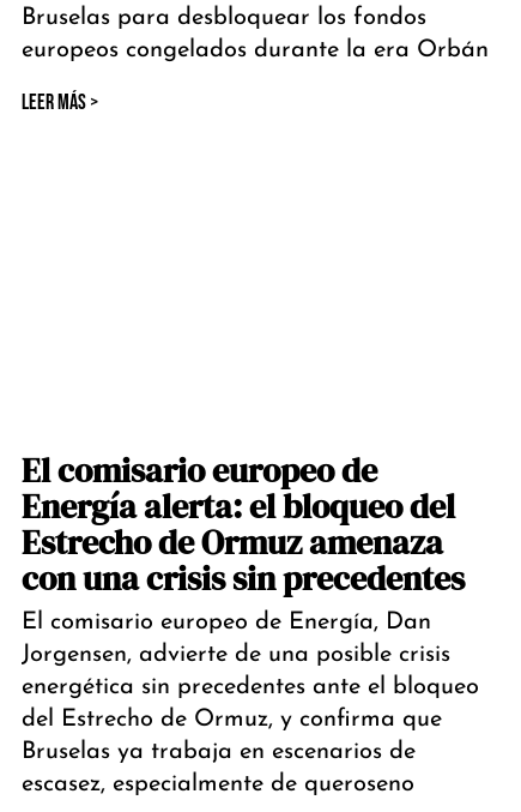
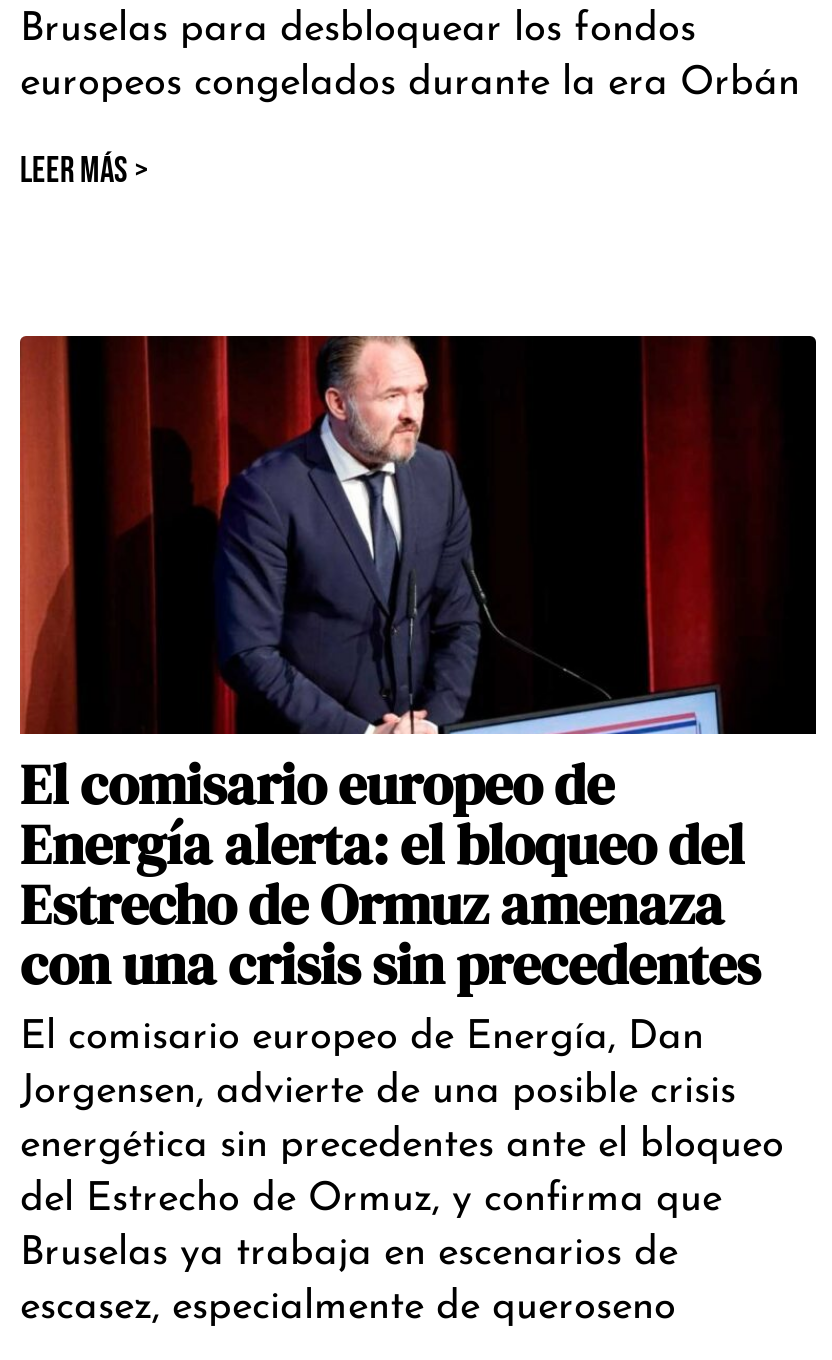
+ [image]
